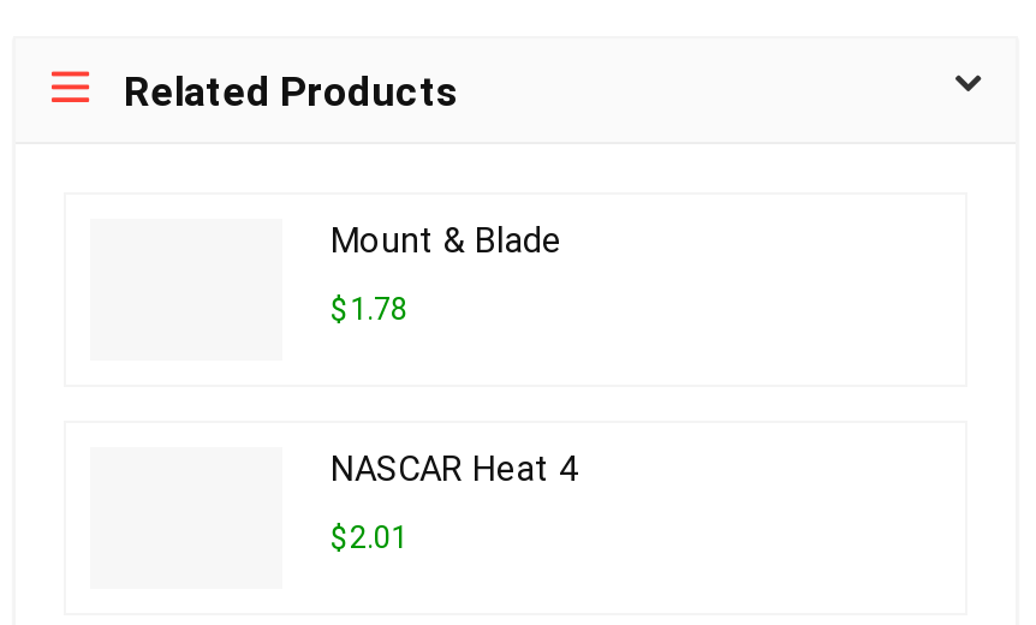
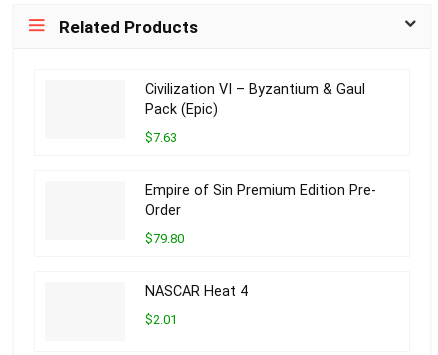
- Mount & Blade
- $1.78
+ Civilization VI – Byzantium & Gaul
+ Pack (Epic)
+ $7.63
+ Empire of Sin Premium Edition Pre-
+ Order
+ $79.80
